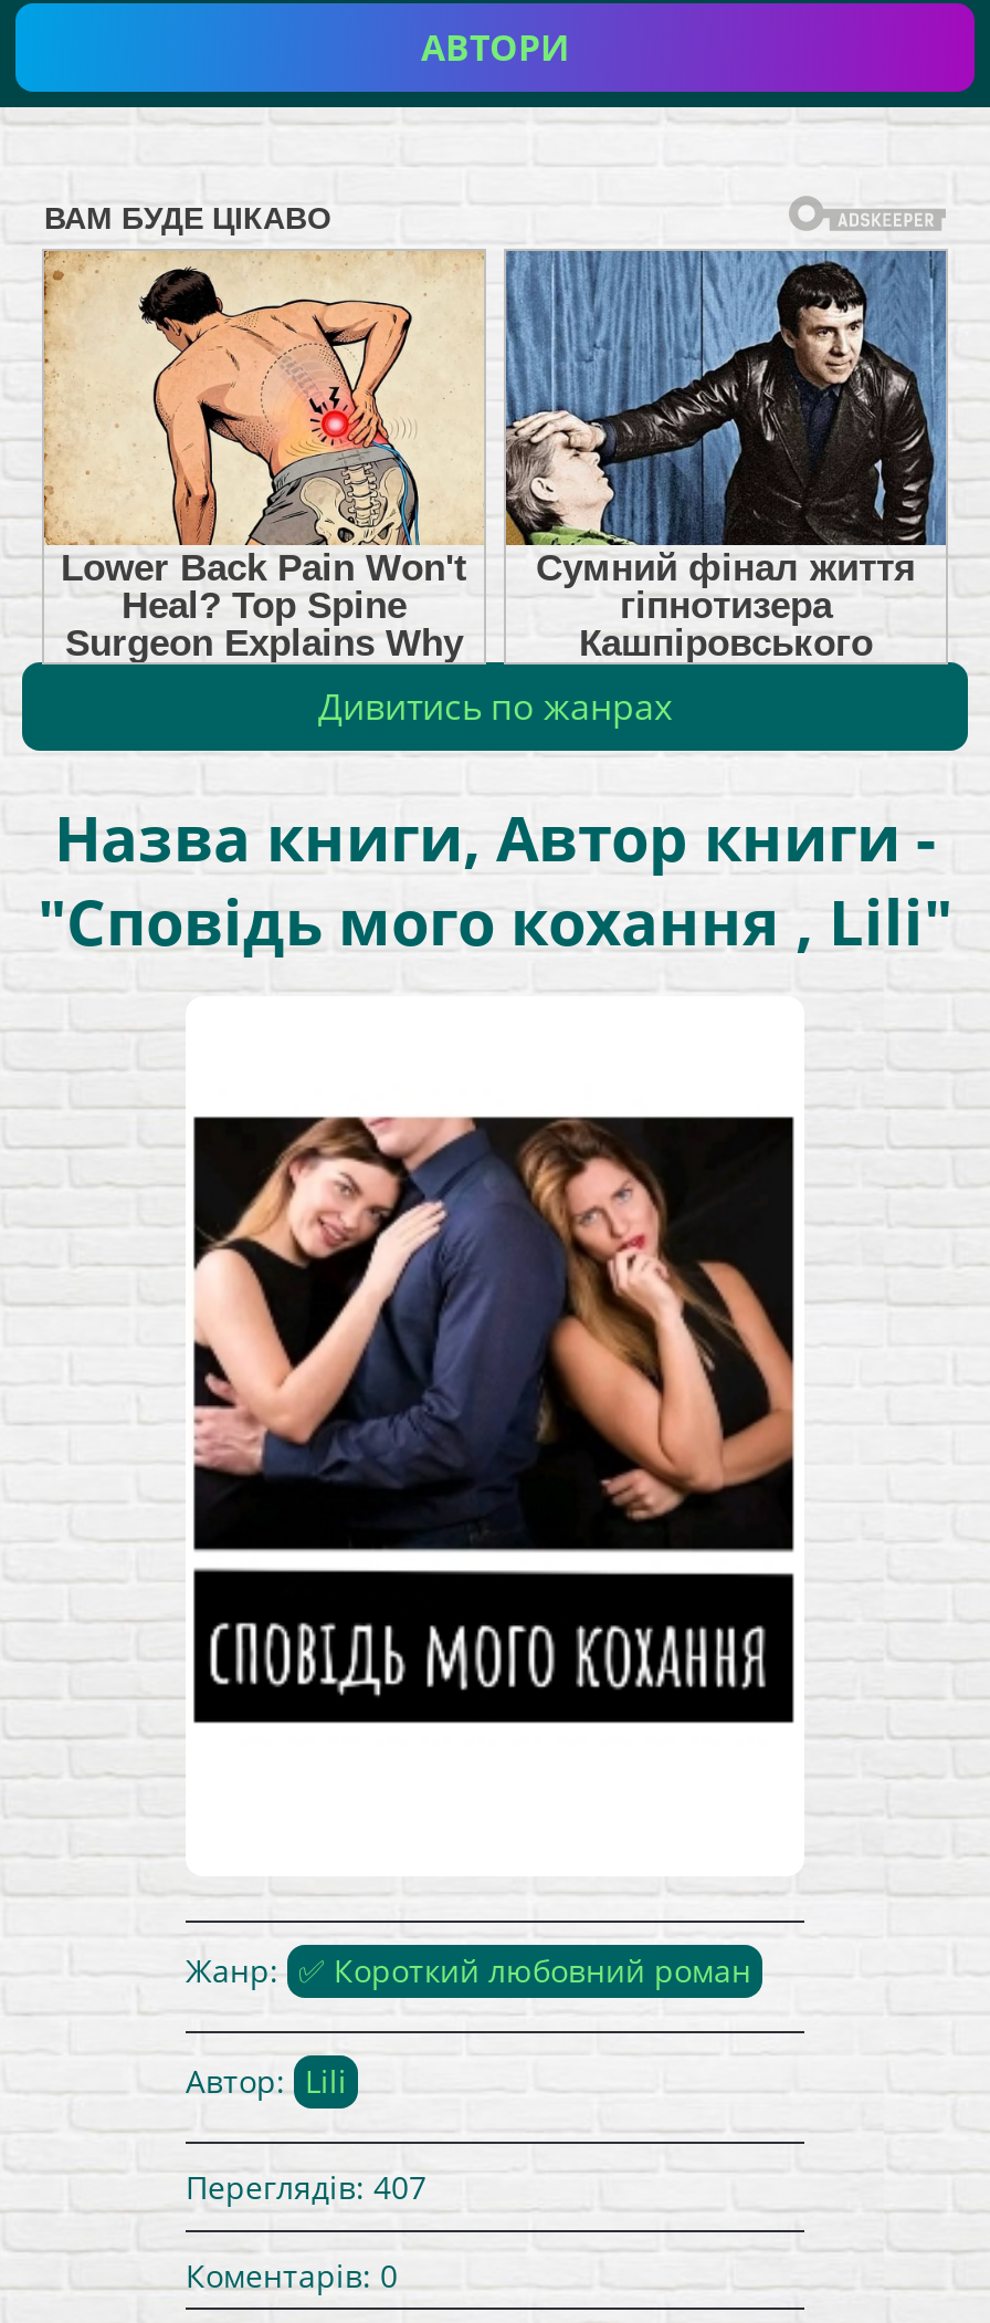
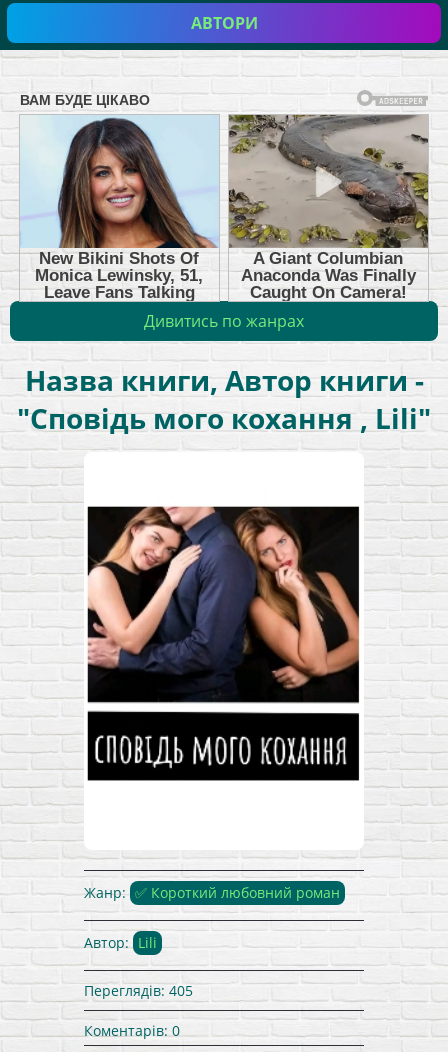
- [image]
+ [image]

- [image]
+ [image]

- Переглядів: 407
+ Переглядів: 405
